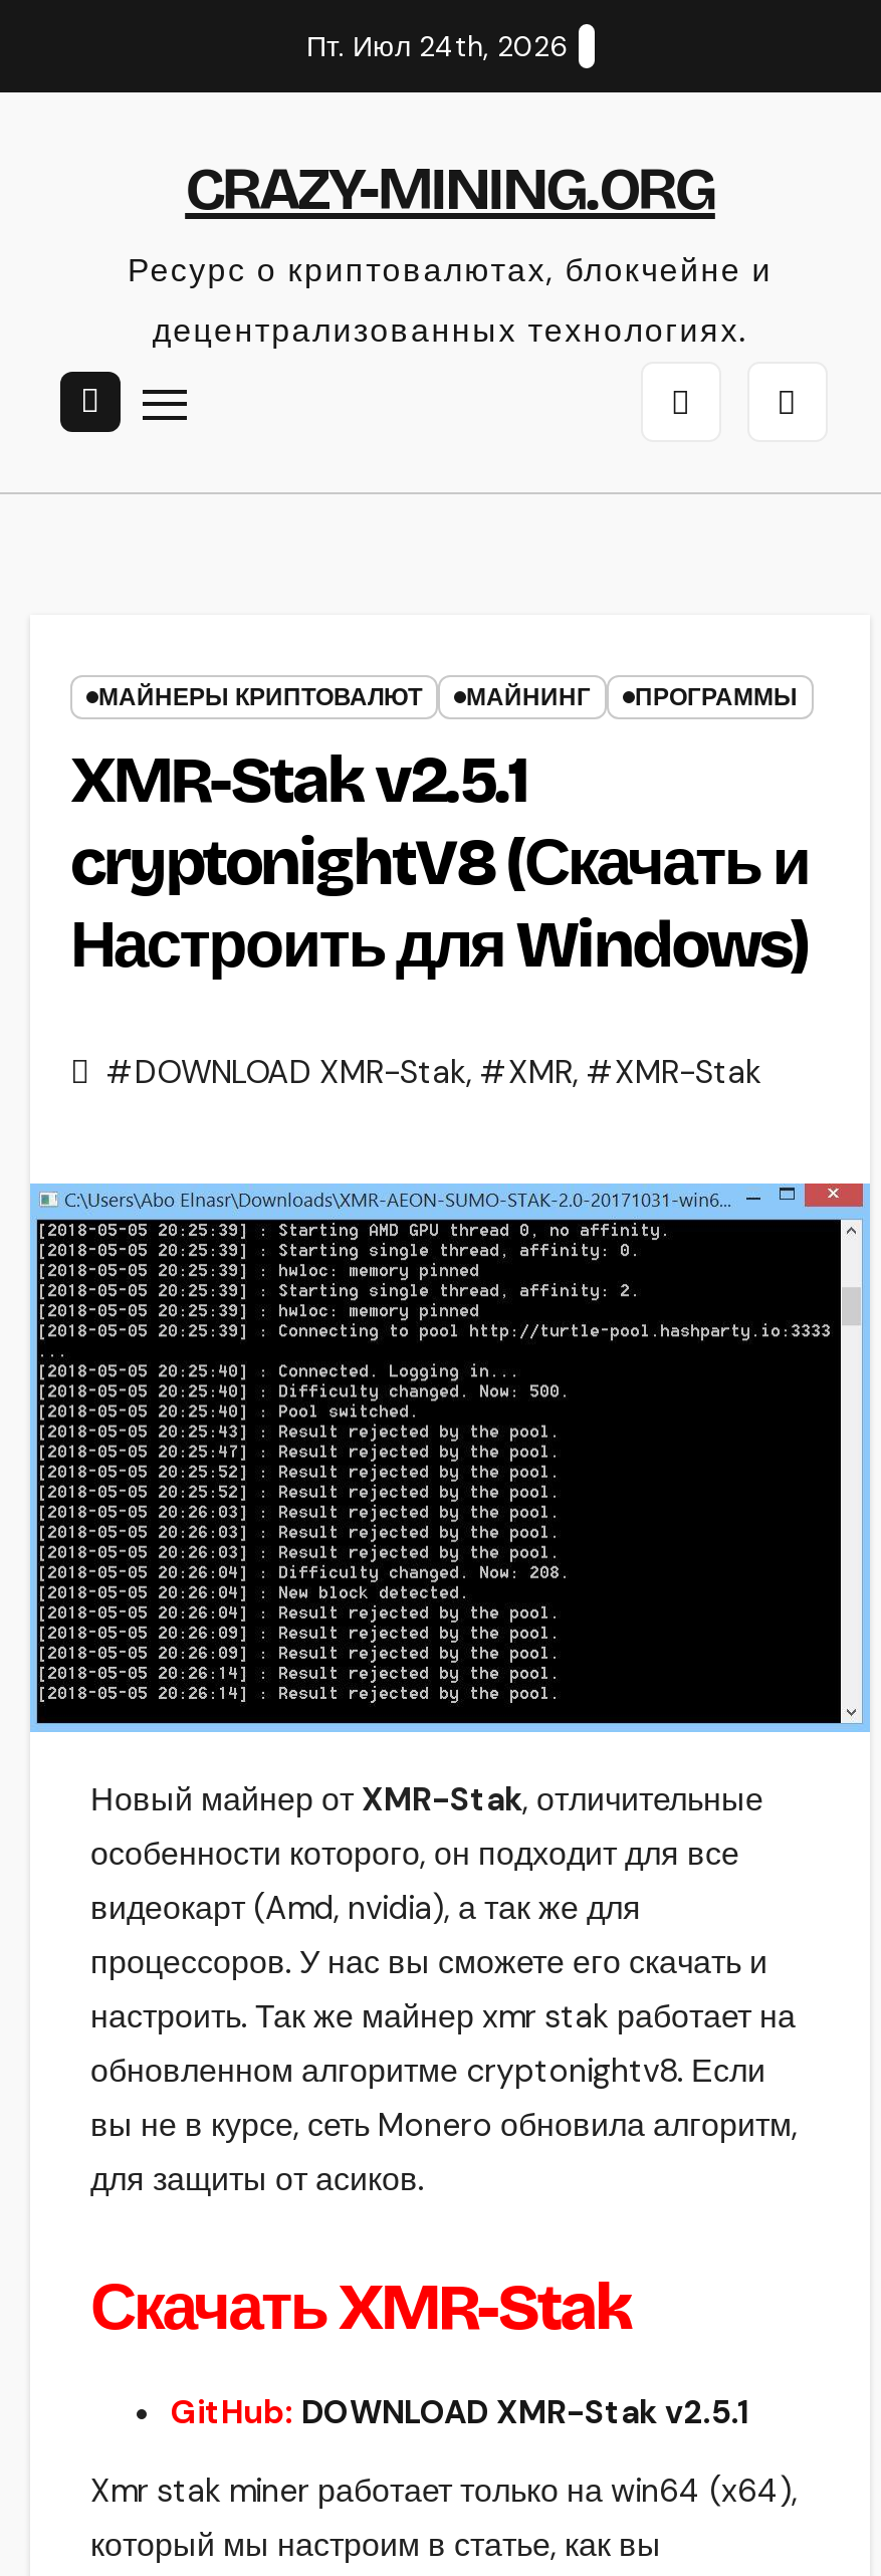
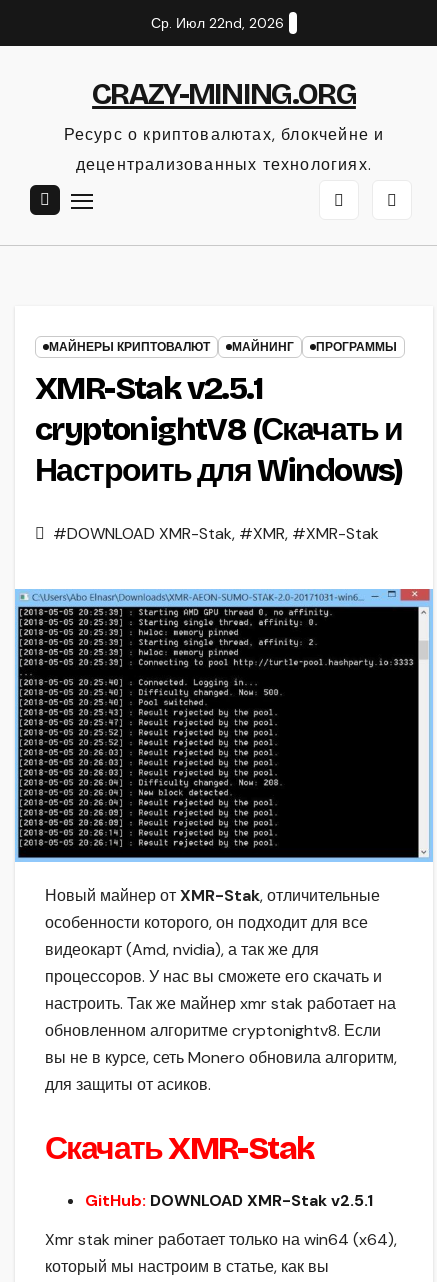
- Пт. Июл 24th, 2026
+ Ср. Июл 22nd, 2026
